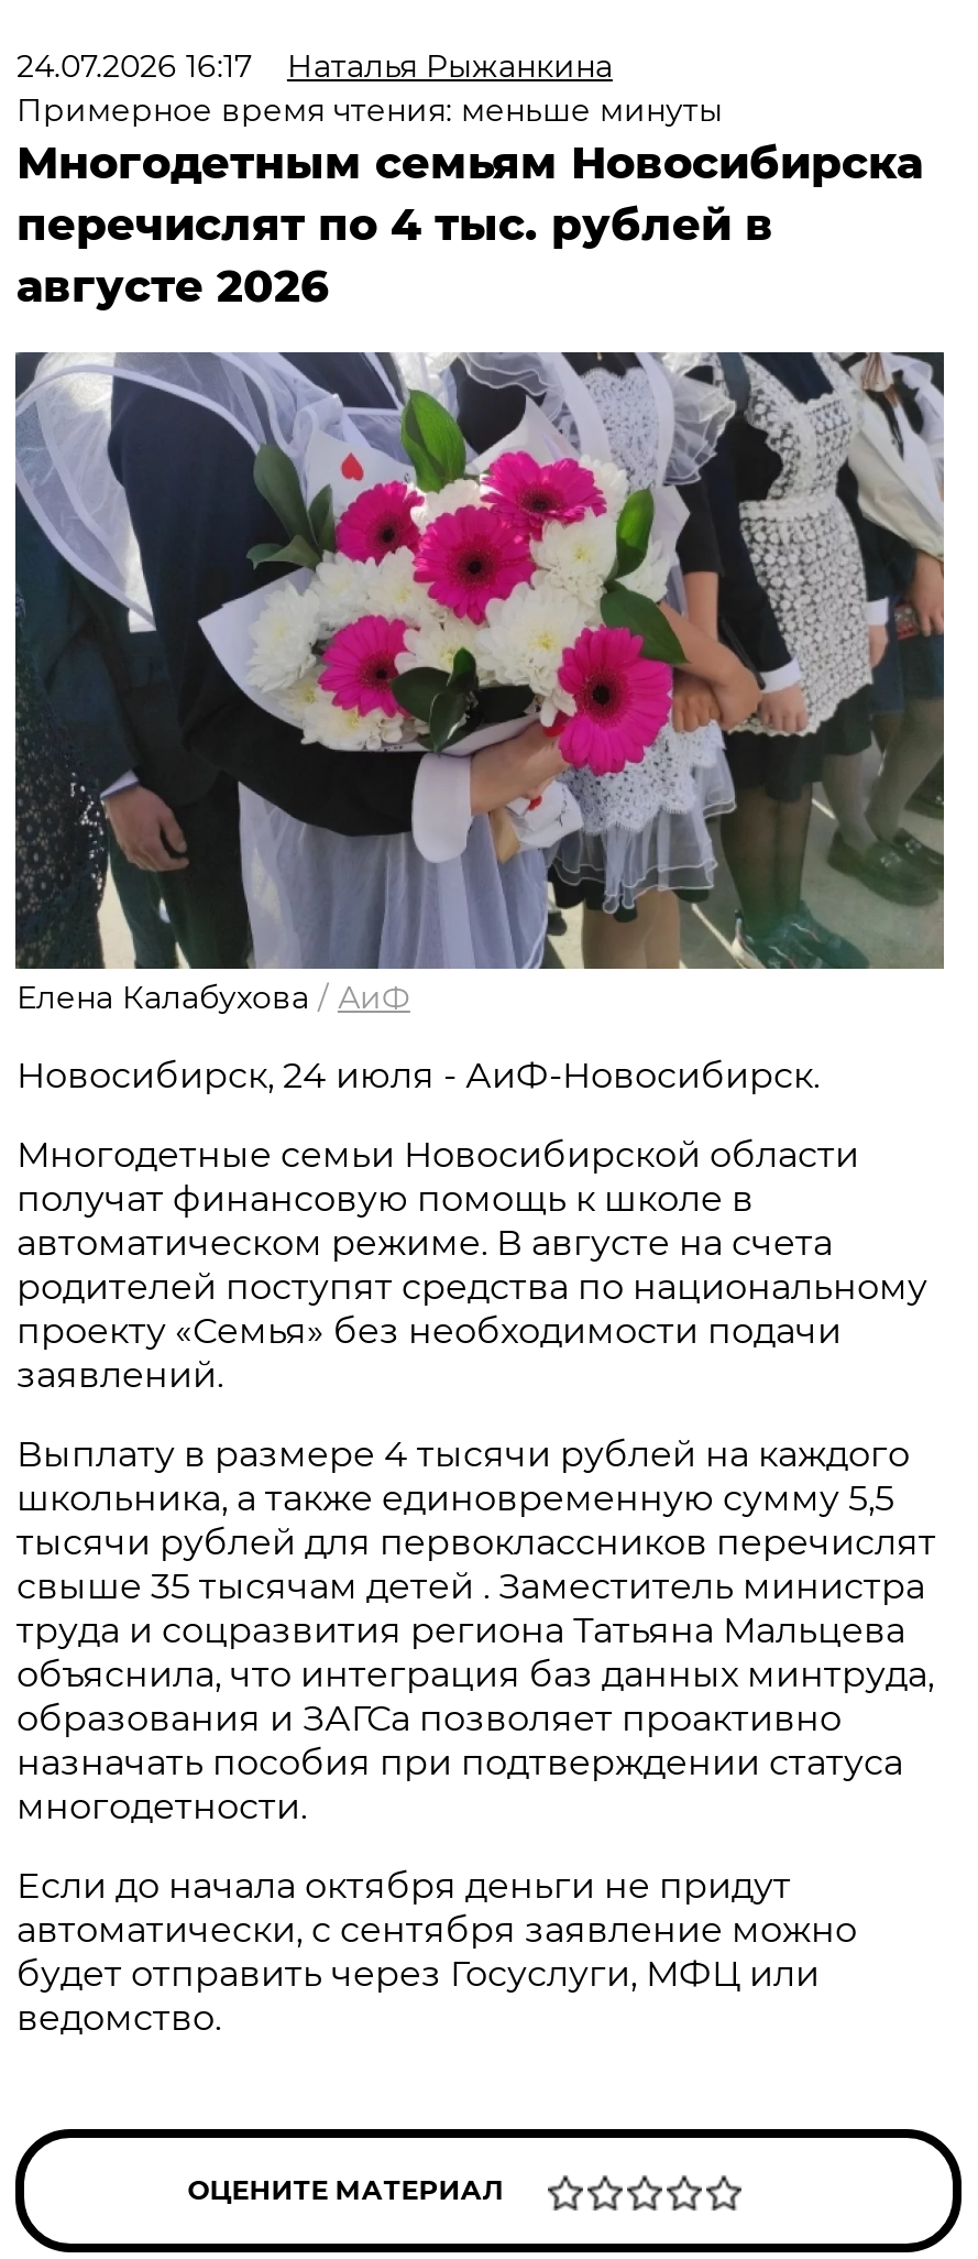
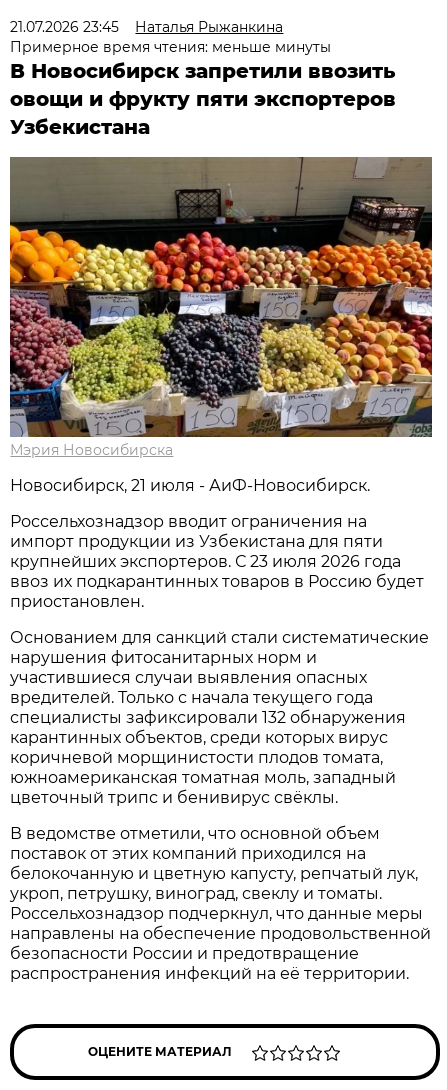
- 24.07.2026 16:17 Наталья Рыжанкина
+ 21.07.2026 23:45 Наталья Рыжанкина

- Многодетным семьям Новосибирска
- перечислят по 4 тыс. рублей в
- августе 2026
+ В Новосибирск запретили ввозить
+ овощи и фрукту пяти экспортеров
+ Узбекистана

- [image]
- Елена Калабухова / АиФ
+ [image]
+ Мэрия Новосибирска

- Новосибирск, 24 июля - АиФ-Новосибирск.
+ Новосибирск, 21 июля - АиФ-Новосибирск.

- Многодетные семьи Новосибирской области
- получат финансовую помощь к школе в
- автоматическом режиме. В августе на счета
- родителей поступят средства по национальному
- проекту «Семья» без необходимости подачи
- заявлений.
+ Россельхознадзор вводит ограничения на
+ импорт продукции из Узбекистана для пяти
+ крупнейших экспортеров. С 23 июля 2026 года
+ ввоз их подкарантинных товаров в Россию будет
+ приостановлен.

- Выплату в размере 4 тысячи рублей на каждого
- школьника, а также единовременную сумму 5,5
- тысячи рублей для первоклассников перечислят
- свыше 35 тысячам детей . Заместитель министра
- труда и соцразвития региона Татьяна Мальцева
- объяснила, что интеграция баз данных минтруда,
- образования и ЗАГСа позволяет проактивно
- назначать пособия при подтверждении статуса
- многодетности.
+ Основанием для санкций стали систематические
+ нарушения фитосанитарных норм и
+ участившиеся случаи выявления опасных
+ вредителей. Только с начала текущего года
+ специалисты зафиксировали 132 обнаружения
+ карантинных объектов, среди которых вирус
+ коричневой морщинистости плодов томата,
+ южноамериканская томатная моль, западный
+ цветочный трипс и бенивирус свёклы.

- Если до начала октября деньги не придут
- автоматически, с сентября заявление можно
- будет отправить через Госуслуги, МФЦ или
- ведомство.
+ В ведомстве отметили, что основной объем
+ поставок от этих компаний приходился на
+ белокочанную и цветную капусту, репчатый лук,
+ укроп, петрушку, виноград, свеклу и томаты.
+ Россельхознадзор подчеркнул, что данные меры
+ направлены на обеспечение продовольственной
+ безопасности России и предотвращение
+ распространения инфекций на её территории.
